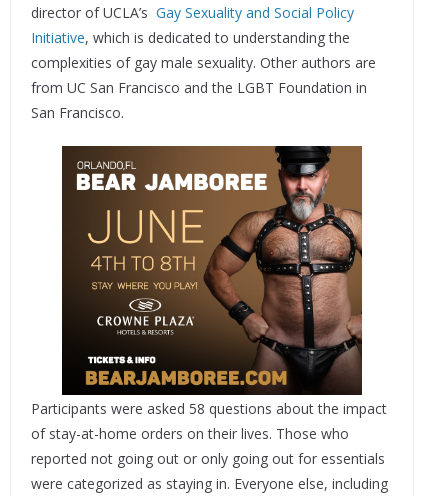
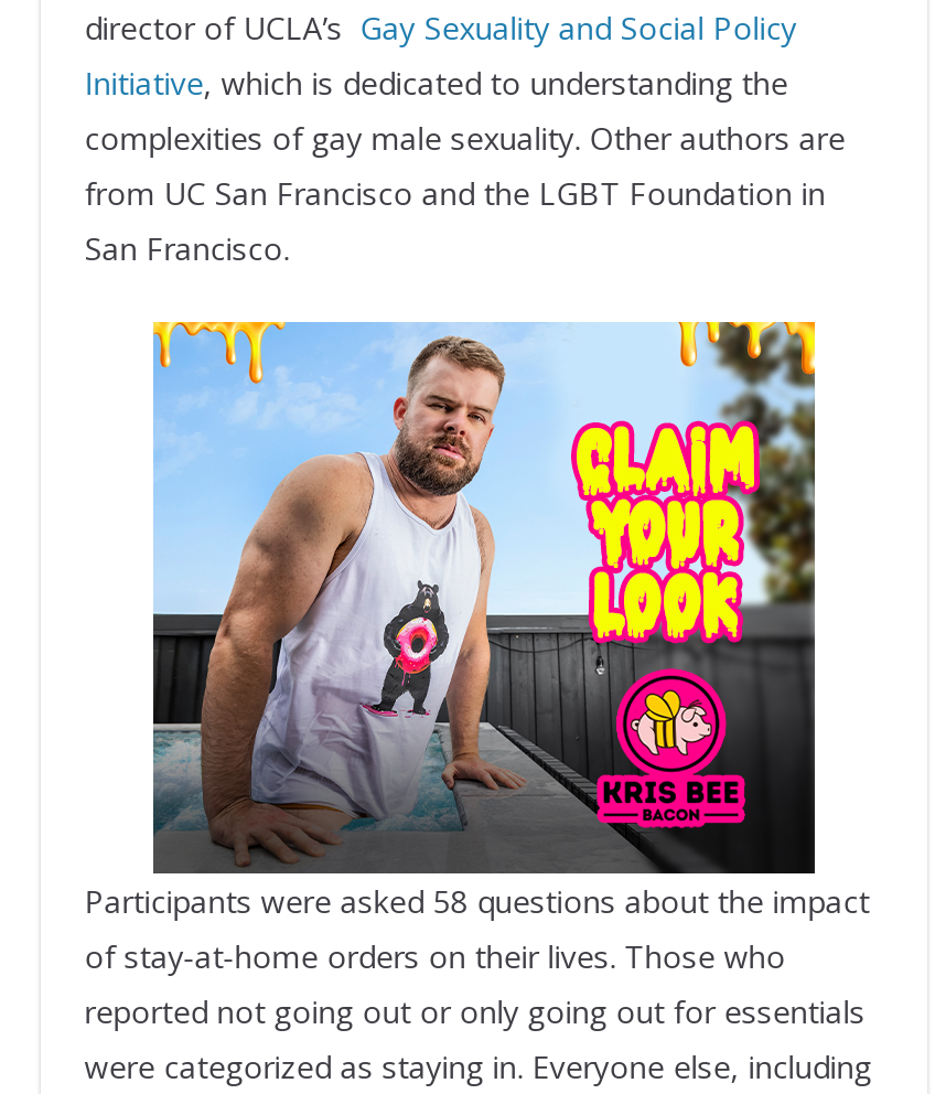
- [image]
+ [image]
